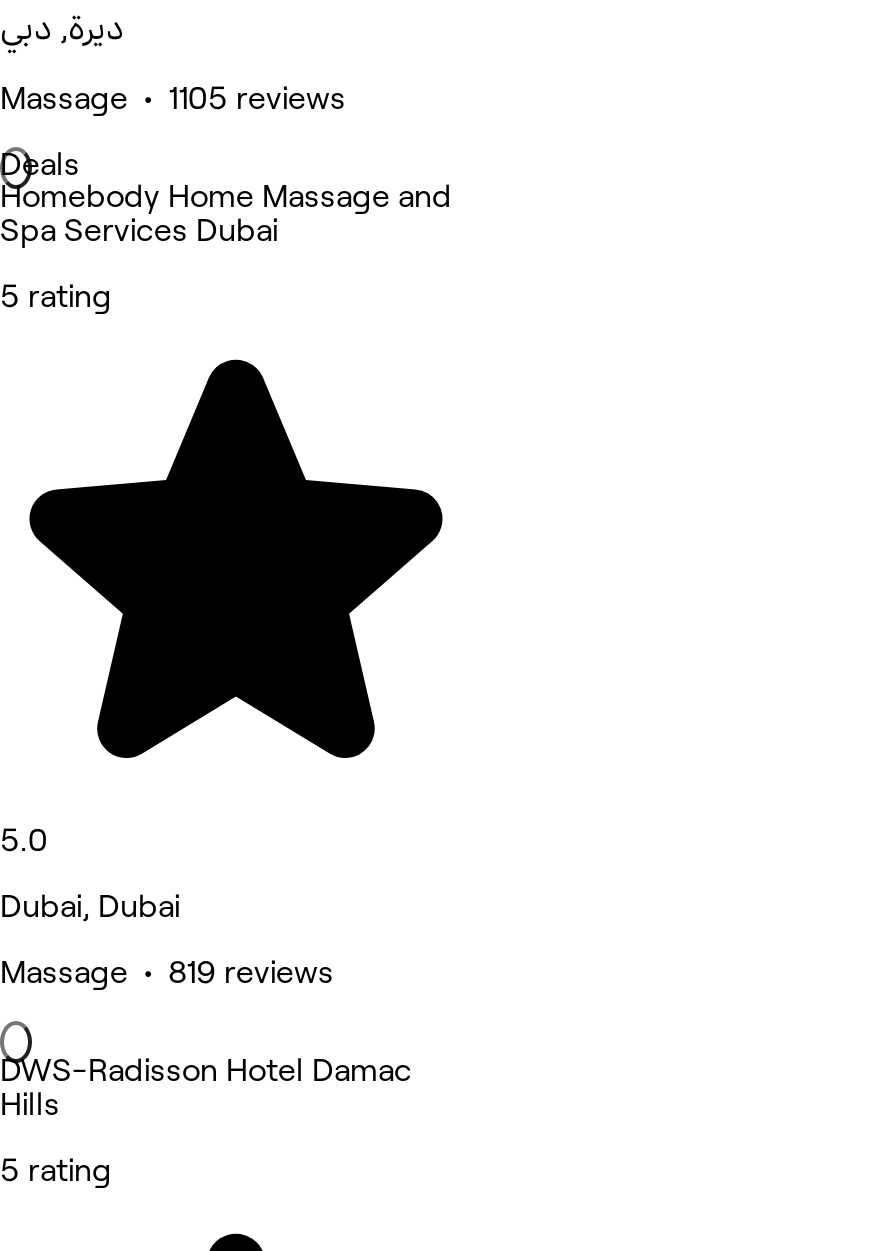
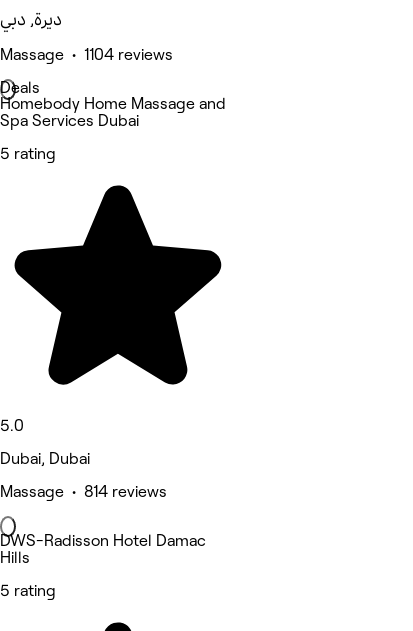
- Massage • 1105 reviews
+ Massage • 1104 reviews

- Massage • 819 reviews
+ Massage • 814 reviews
